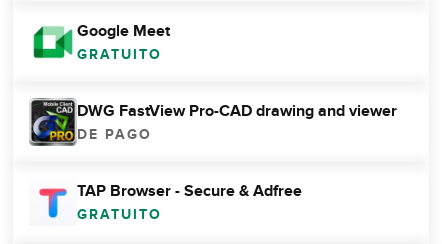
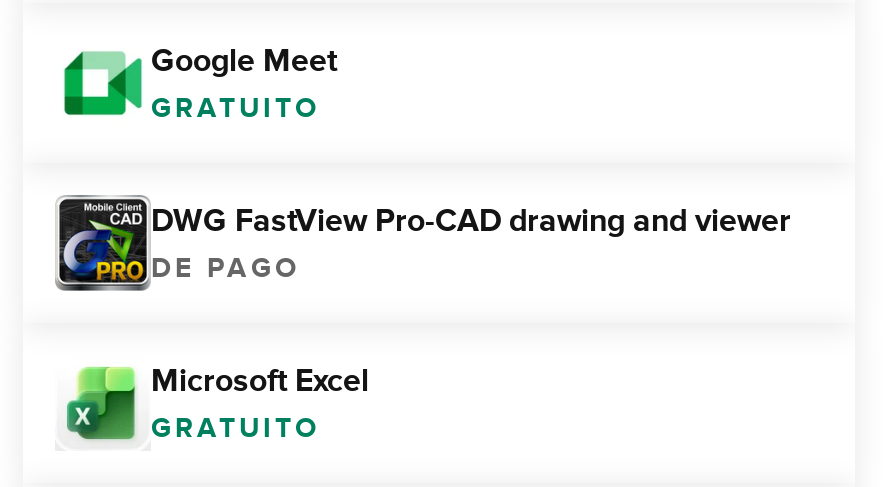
- [image]
- TAP Browser - Secure & Adfree
+ [image]
+ Microsoft Excel
